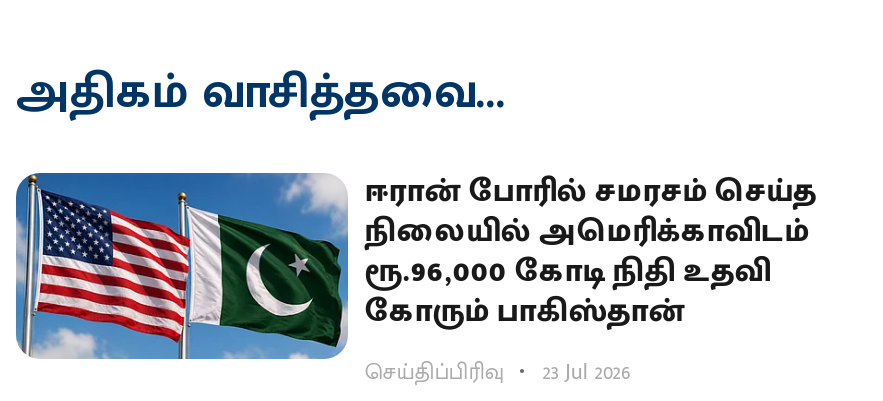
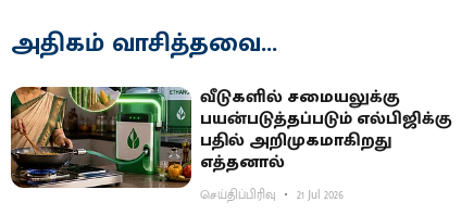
- [image]
- ஈரான் போரில் சமரசம் செய்த
- நிலையில் அமெரிக்காவிடம்
- ரூ.96,000 கோடி நிதி உதவி
- கோரும் பாகிஸ்தான்
+ [image]
+ வீடுகளில் சமையலுக்கு
+ பயன்படுத்தப்படும் எல்பிஜிக்கு
+ பதில் அறிமுகமாகிறது
+ எத்தனால்

- செய்திப்பிரிவு 23 Jul 2026
+ செய்திப்பிரிவு 21 Jul 2026
